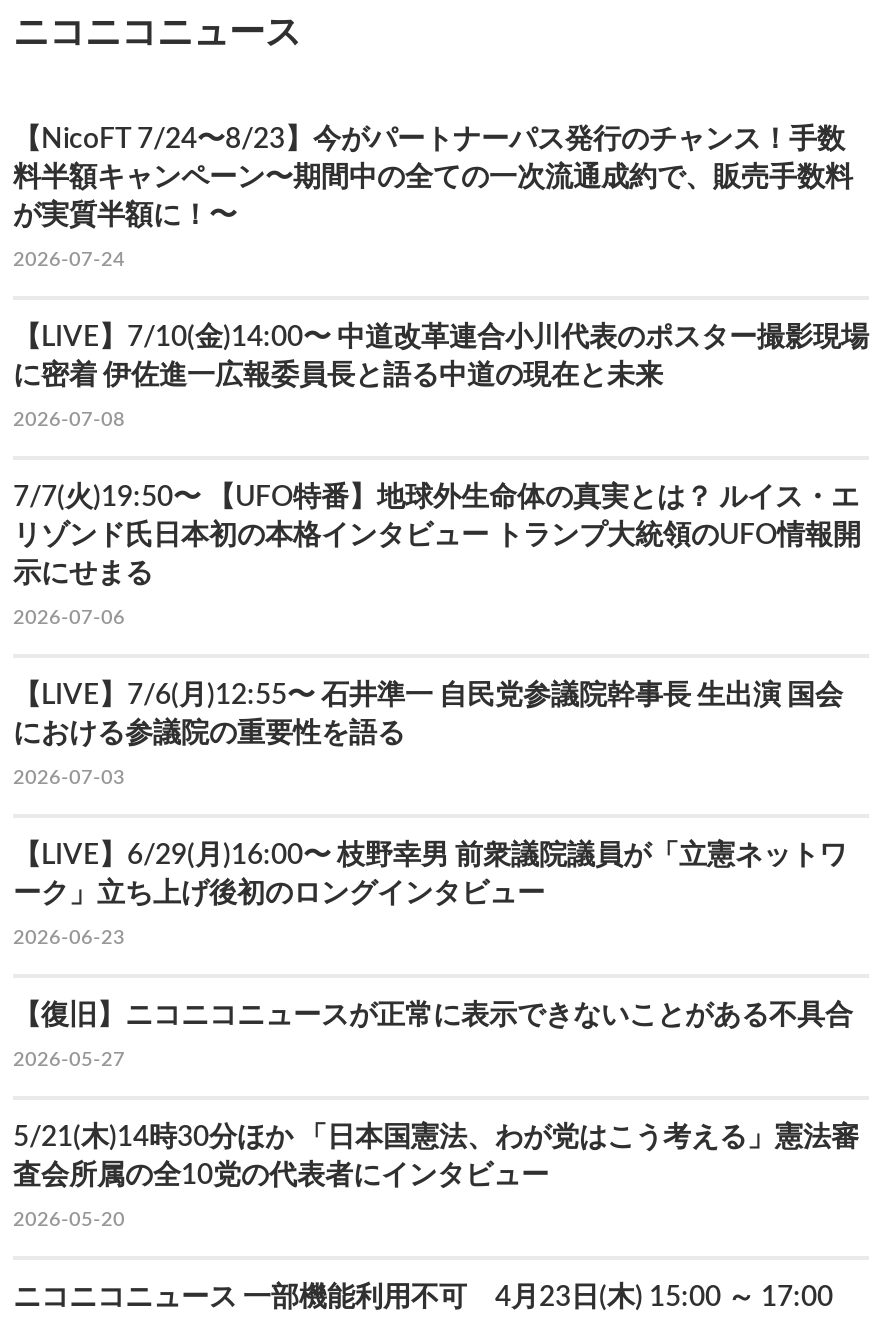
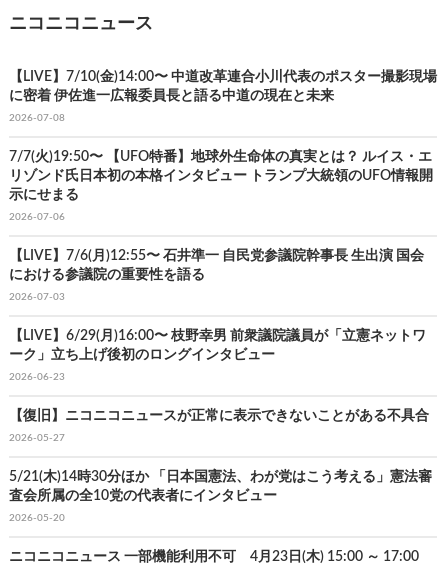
- 【NicoFT 7/24〜8/23】今がパートナーパス発行のチャンス！手数
- 料半額キャンペーン〜期間中の全ての一次流通成約で、販売手数料
- が実質半額に！〜
- 2026-07-24
